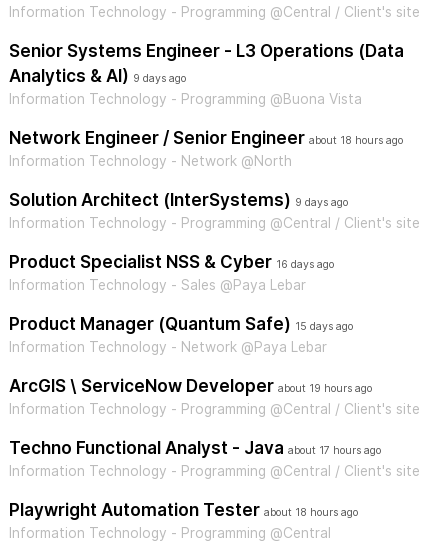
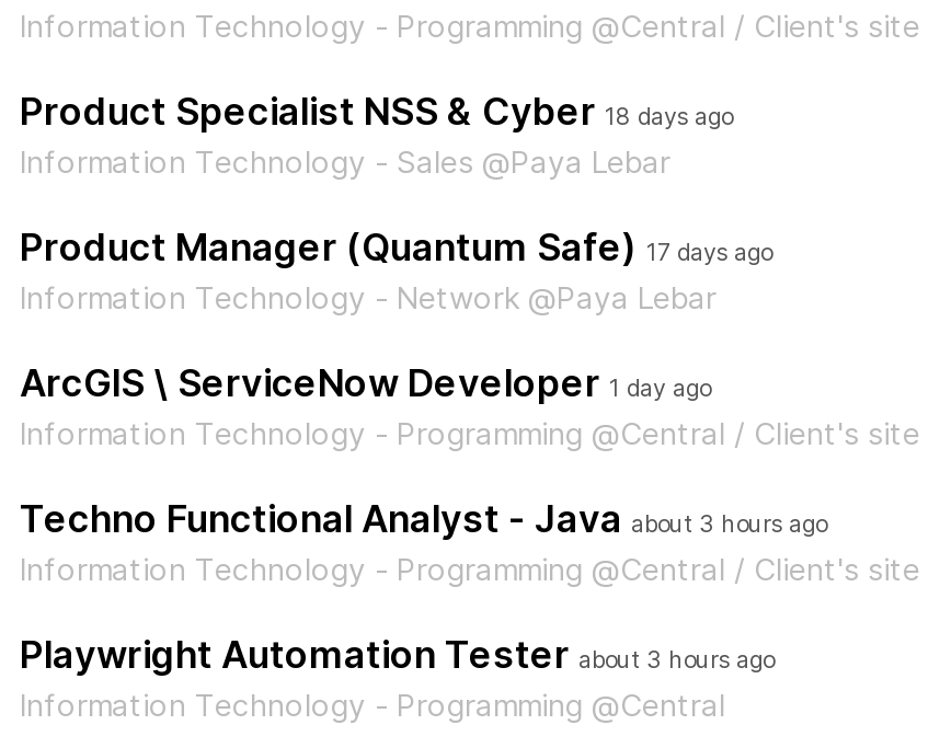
- Senior Systems Engineer - L3 Operations (Data
- Analytics & AI) 9 days ago
- Information Technology - Programming @Buona Vista
+ Product Specialist NSS & Cyber 18 days ago

- Network Engineer / Senior Engineer about 18 hours ago
- Information Technology - Network @North
+ Product Manager (Quantum Safe) 17 days ago

- Solution Architect (InterSystems) 9 days ago
+ ArcGIS \ ServiceNow Developer 1 day ago

- Product Specialist NSS & Cyber 16 days ago
- Product Manager (Quantum Safe) 15 days ago
- ArcGIS \ ServiceNow Developer about 19 hours ago
+ Techno Functional Analyst - Java about 3 hours ago

moved up: Information Technology - Sales @Paya Lebar

moved up: Information Technology - Network @Paya Lebar

- Techno Functional Analyst - Java about 17 hours ago
- Information Technology - Programming @Central / Client's site
- Playwright Automation Tester about 18 hours ago
+ Playwright Automation Tester about 3 hours ago
